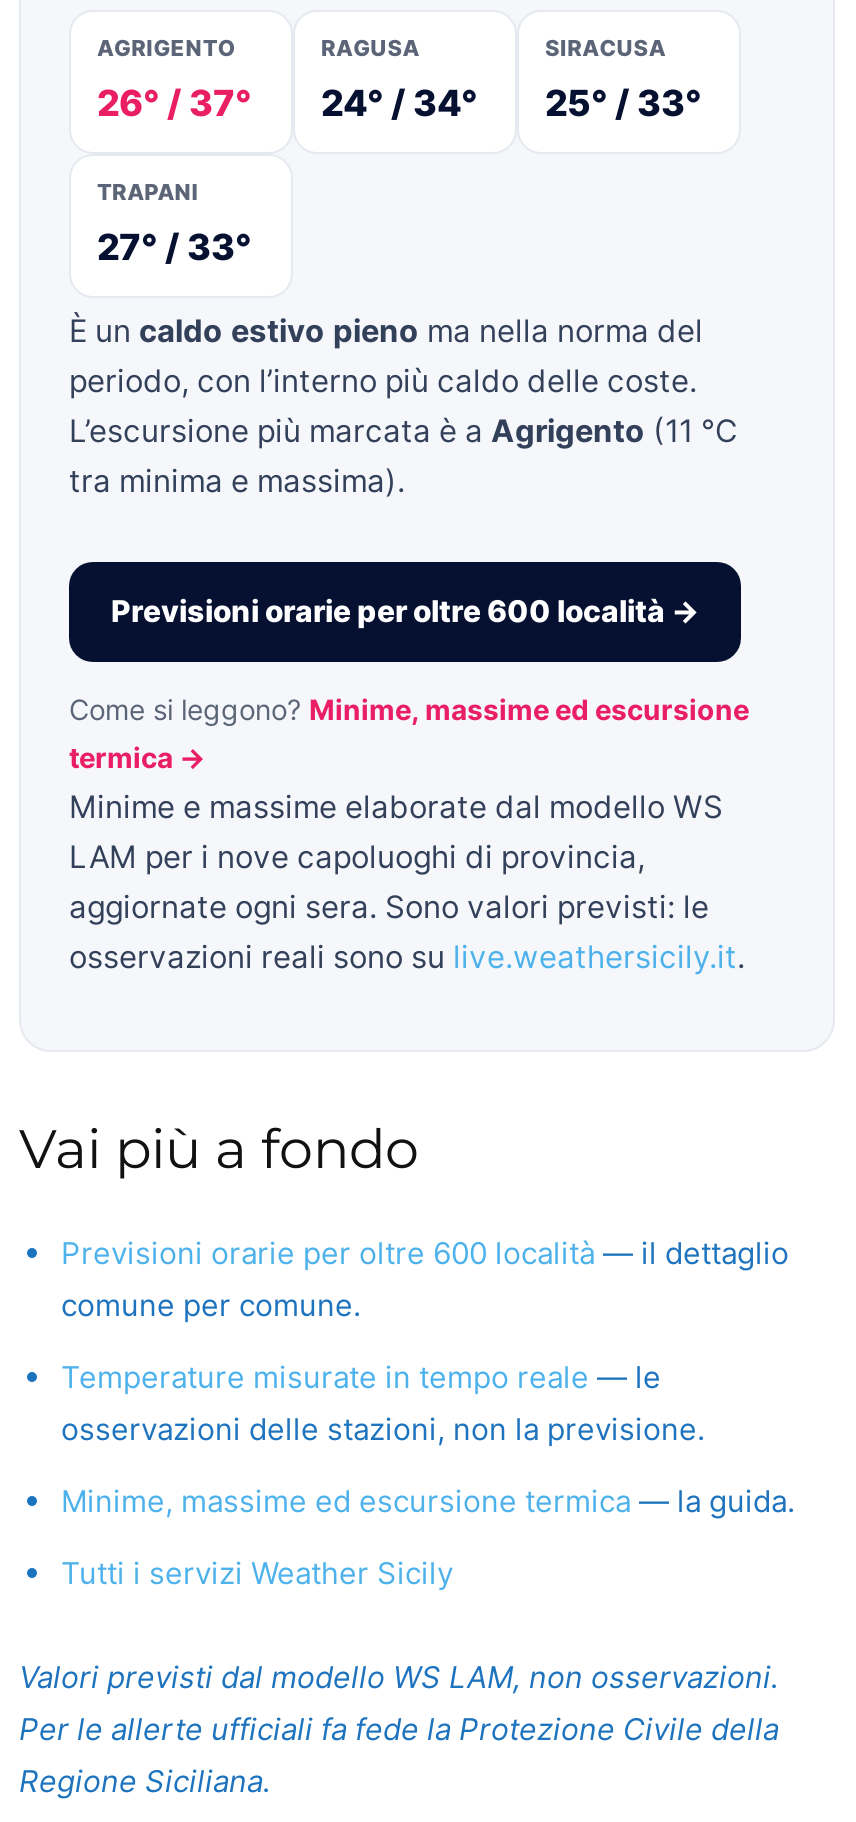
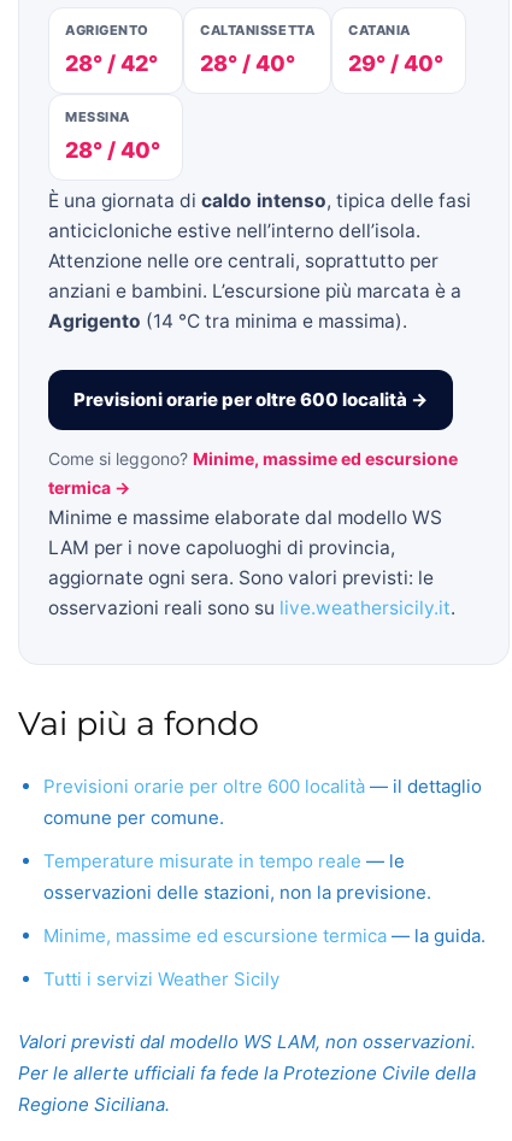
- RAGUSA
+ CALTANISSETTA

- SIRACUSA
+ CATANIA

- 26° / 37°
+ 28° / 42°

- 24° / 34°
+ 28° / 40°

- 25° / 33°
+ 29° / 40°

- TRAPANI
+ MESSINA

- 27° / 33°
+ 28° / 40°

- È un caldo estivo pieno ma nella norma del
- periodo, con l’interno più caldo delle coste.
- L’escursione più marcata è a Agrigento (11 °C
- tra minima e massima).
+ È una giornata di caldo intenso, tipica delle fasi
+ anticicloniche estive nell’interno dell’isola.
+ Attenzione nelle ore centrali, soprattutto per
+ anziani e bambini. L’escursione più marcata è a
+ Agrigento (14 °C tra minima e massima).
